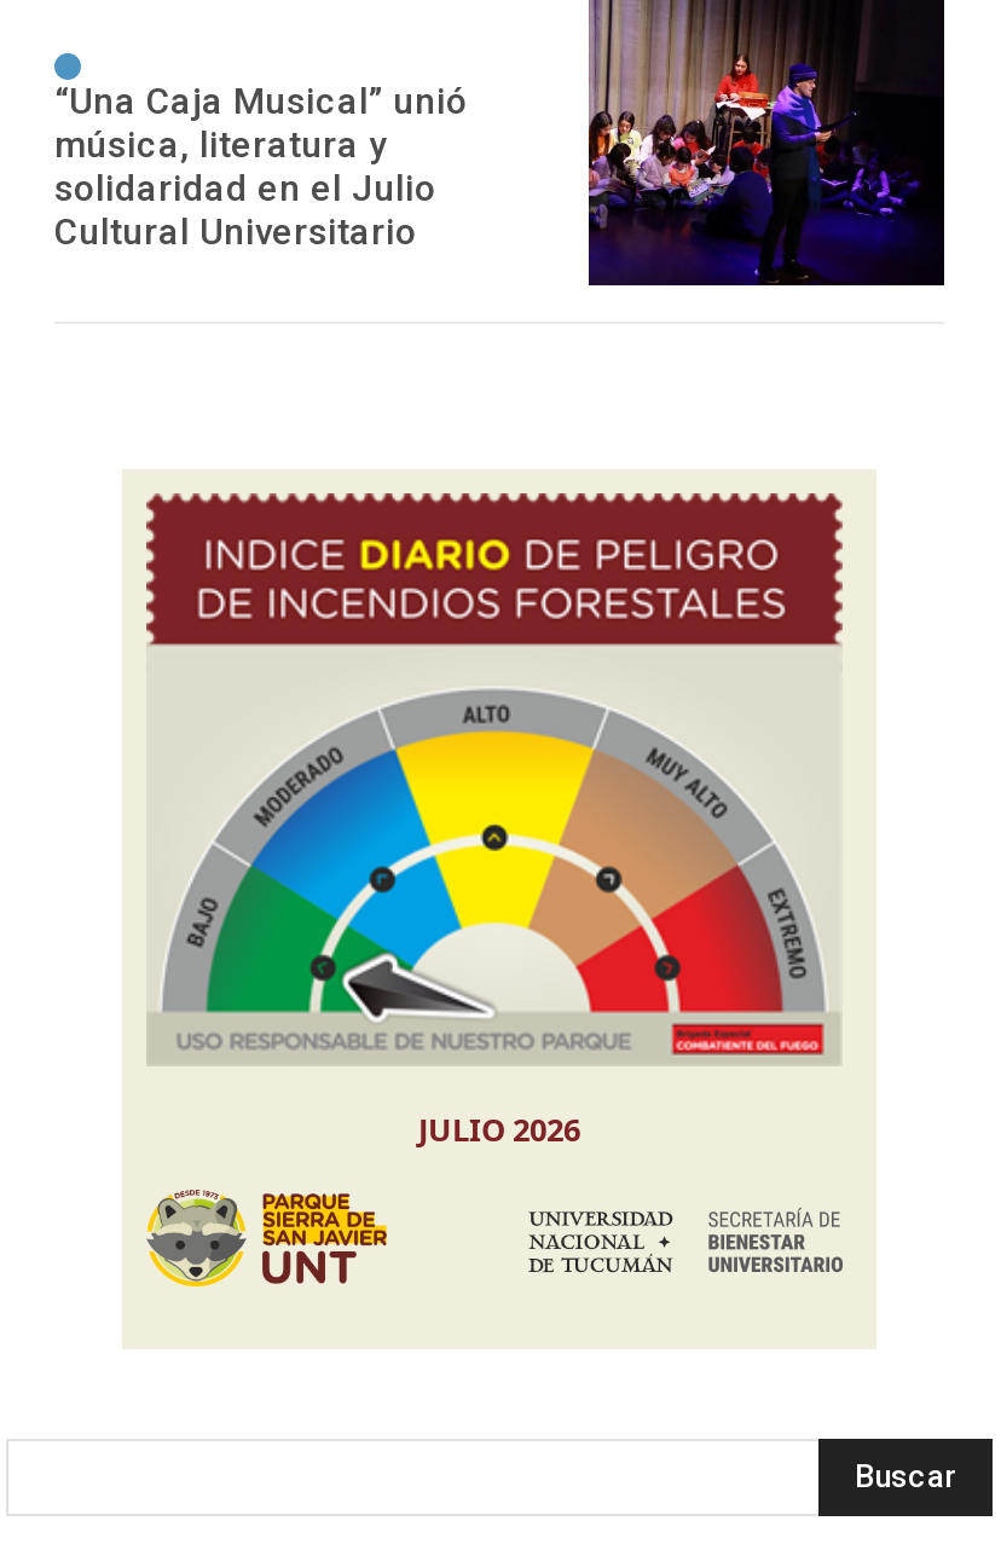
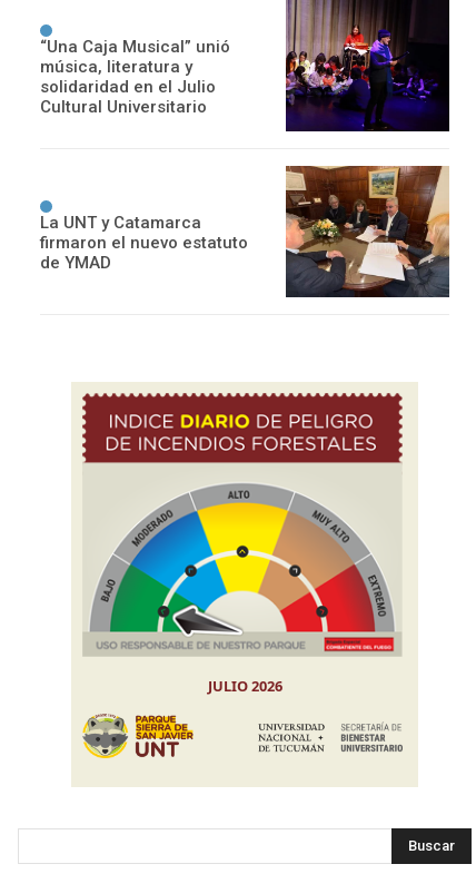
+ [image]
+ La UNT y Catamarca
+ firmaron el nuevo estatuto
+ de YMAD
